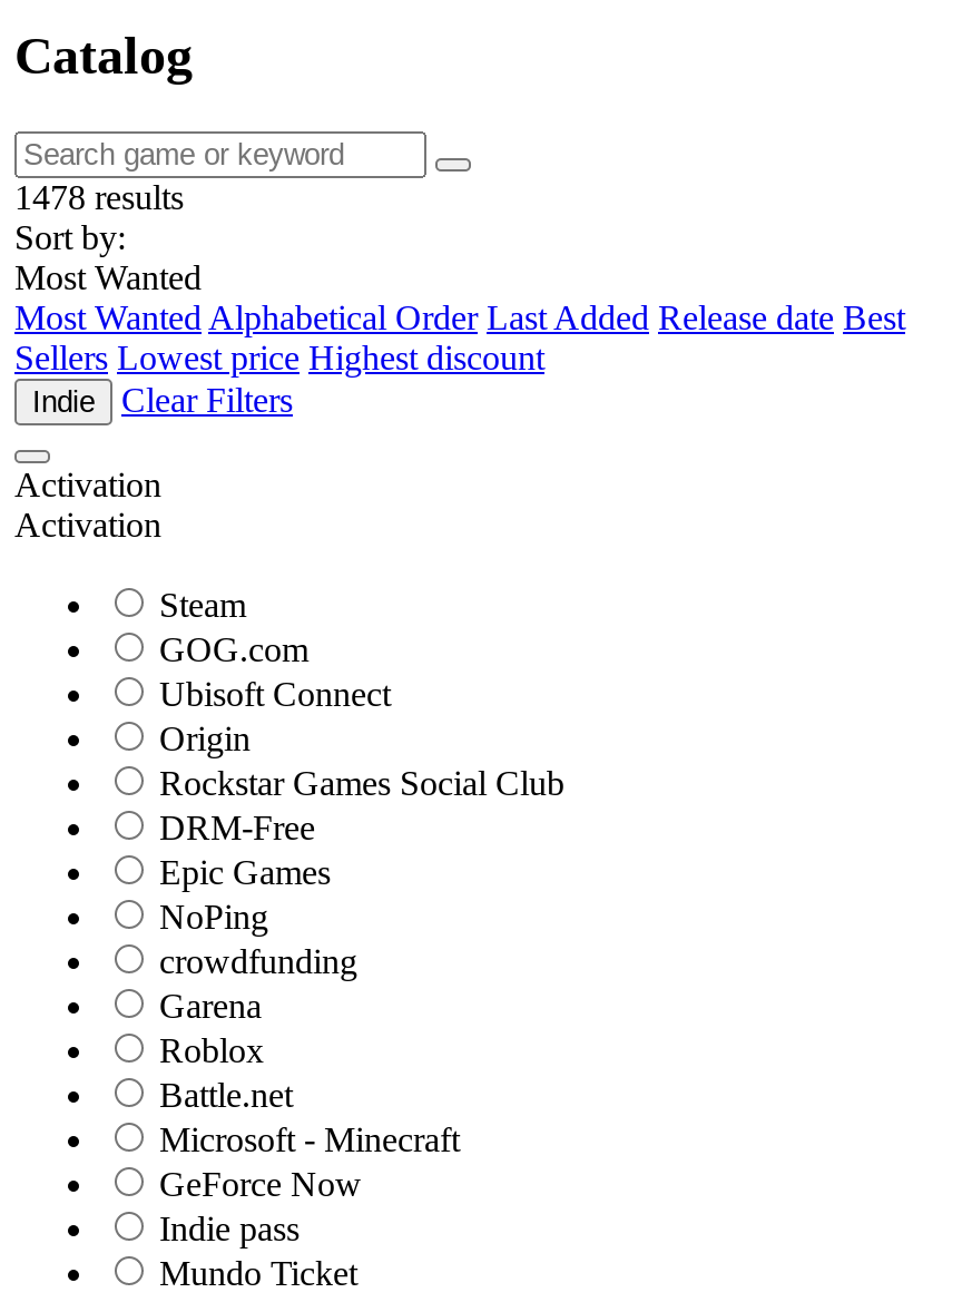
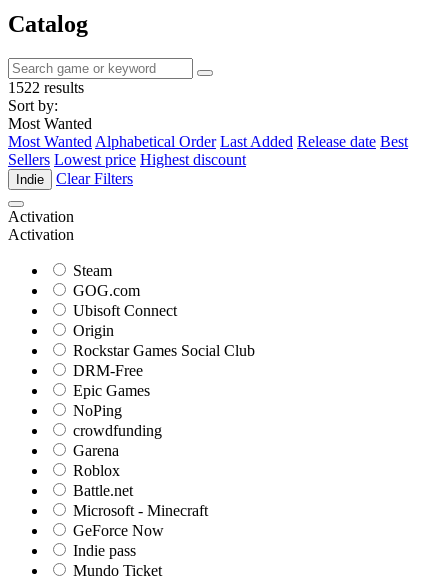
- 1478 results
+ 1522 results
